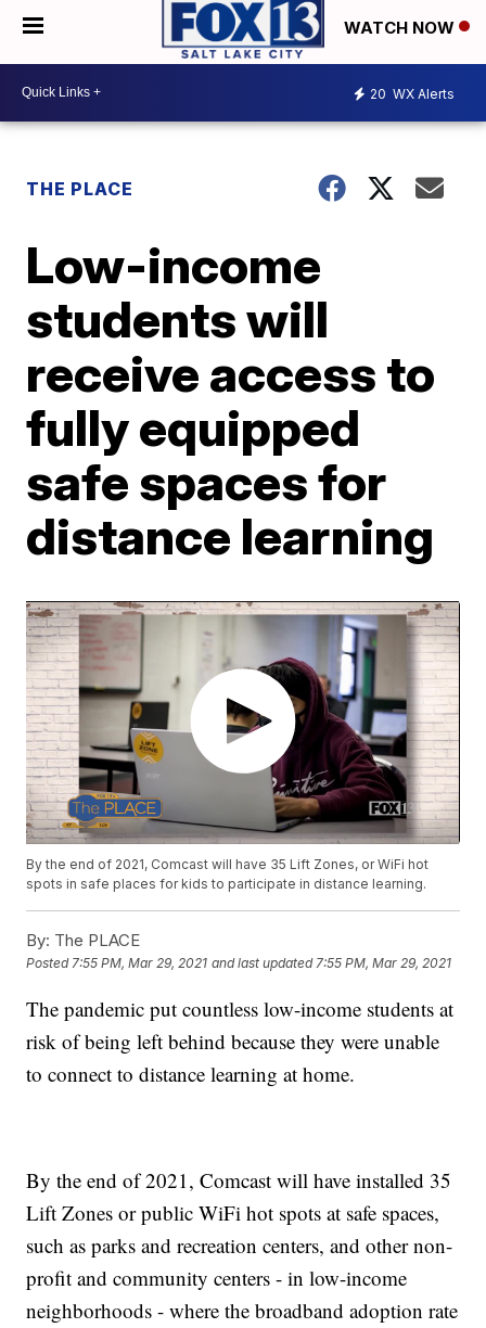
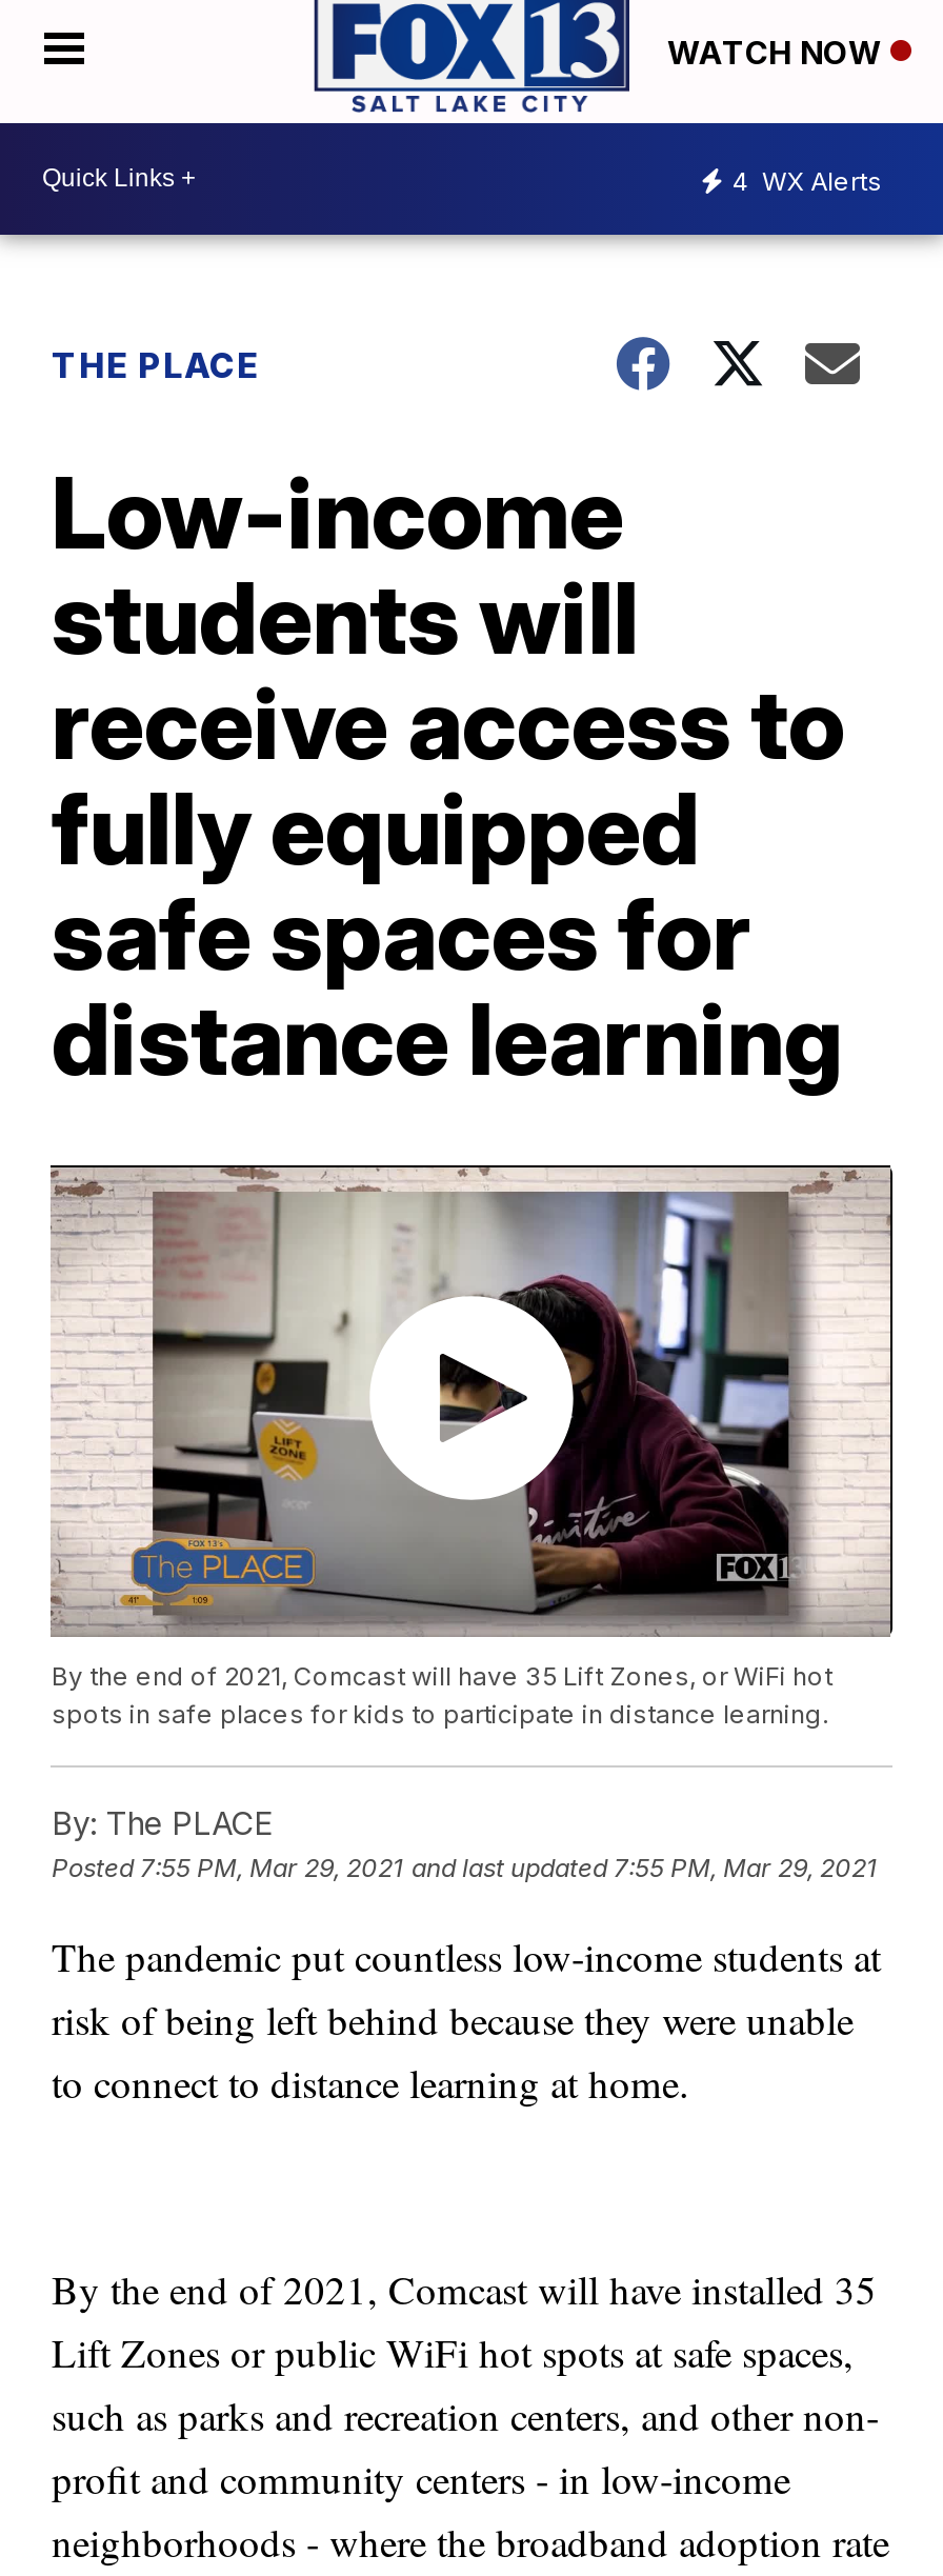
- 20 WX Alerts
+ 4 WX Alerts
